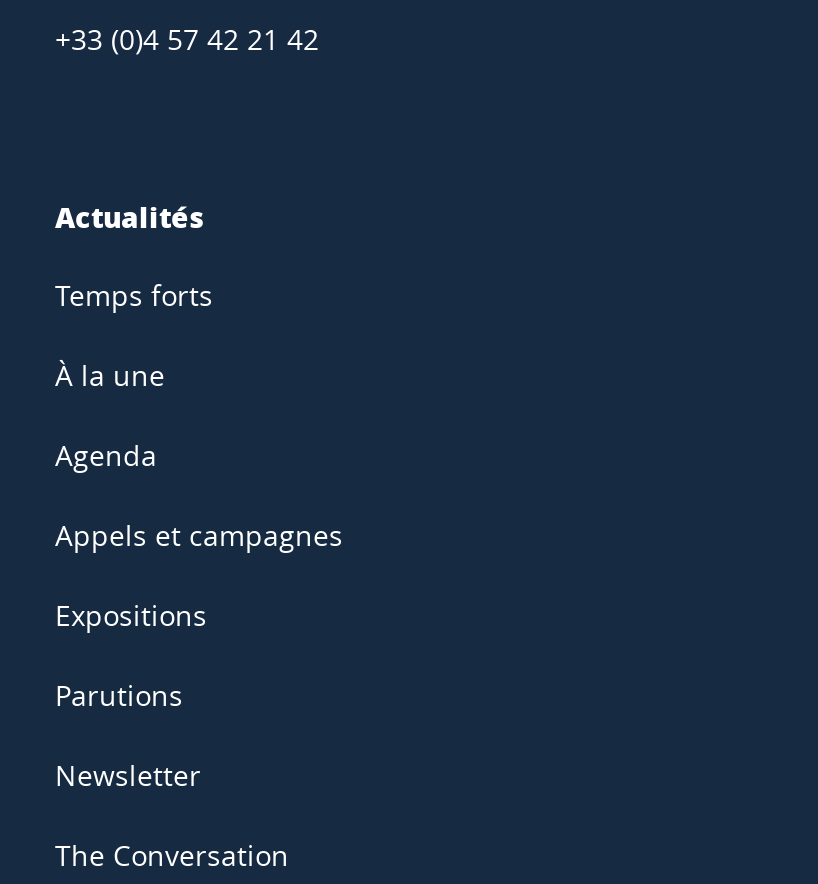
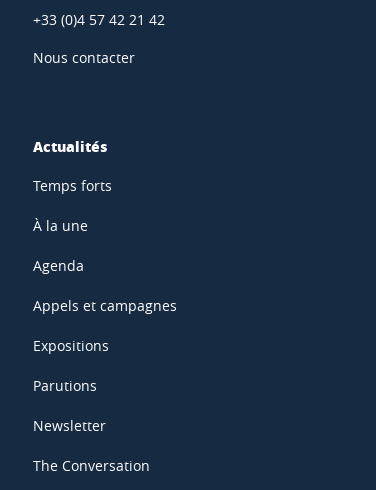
+ Nous contacter
